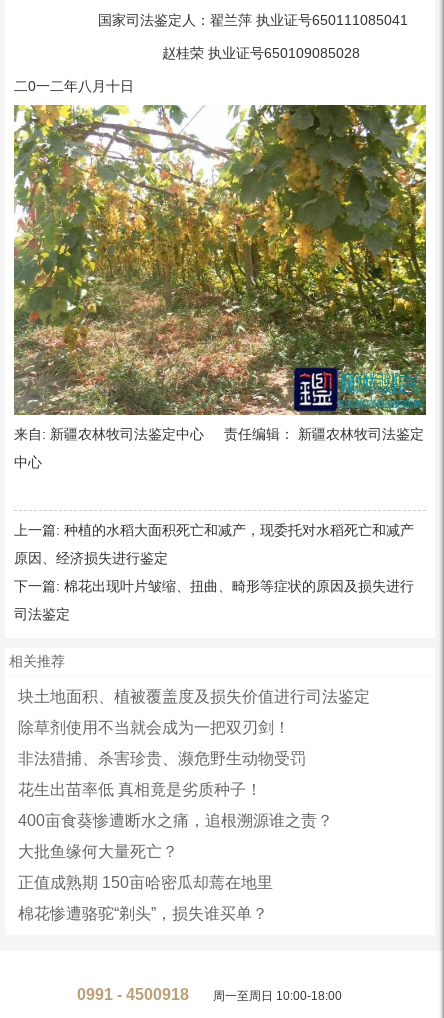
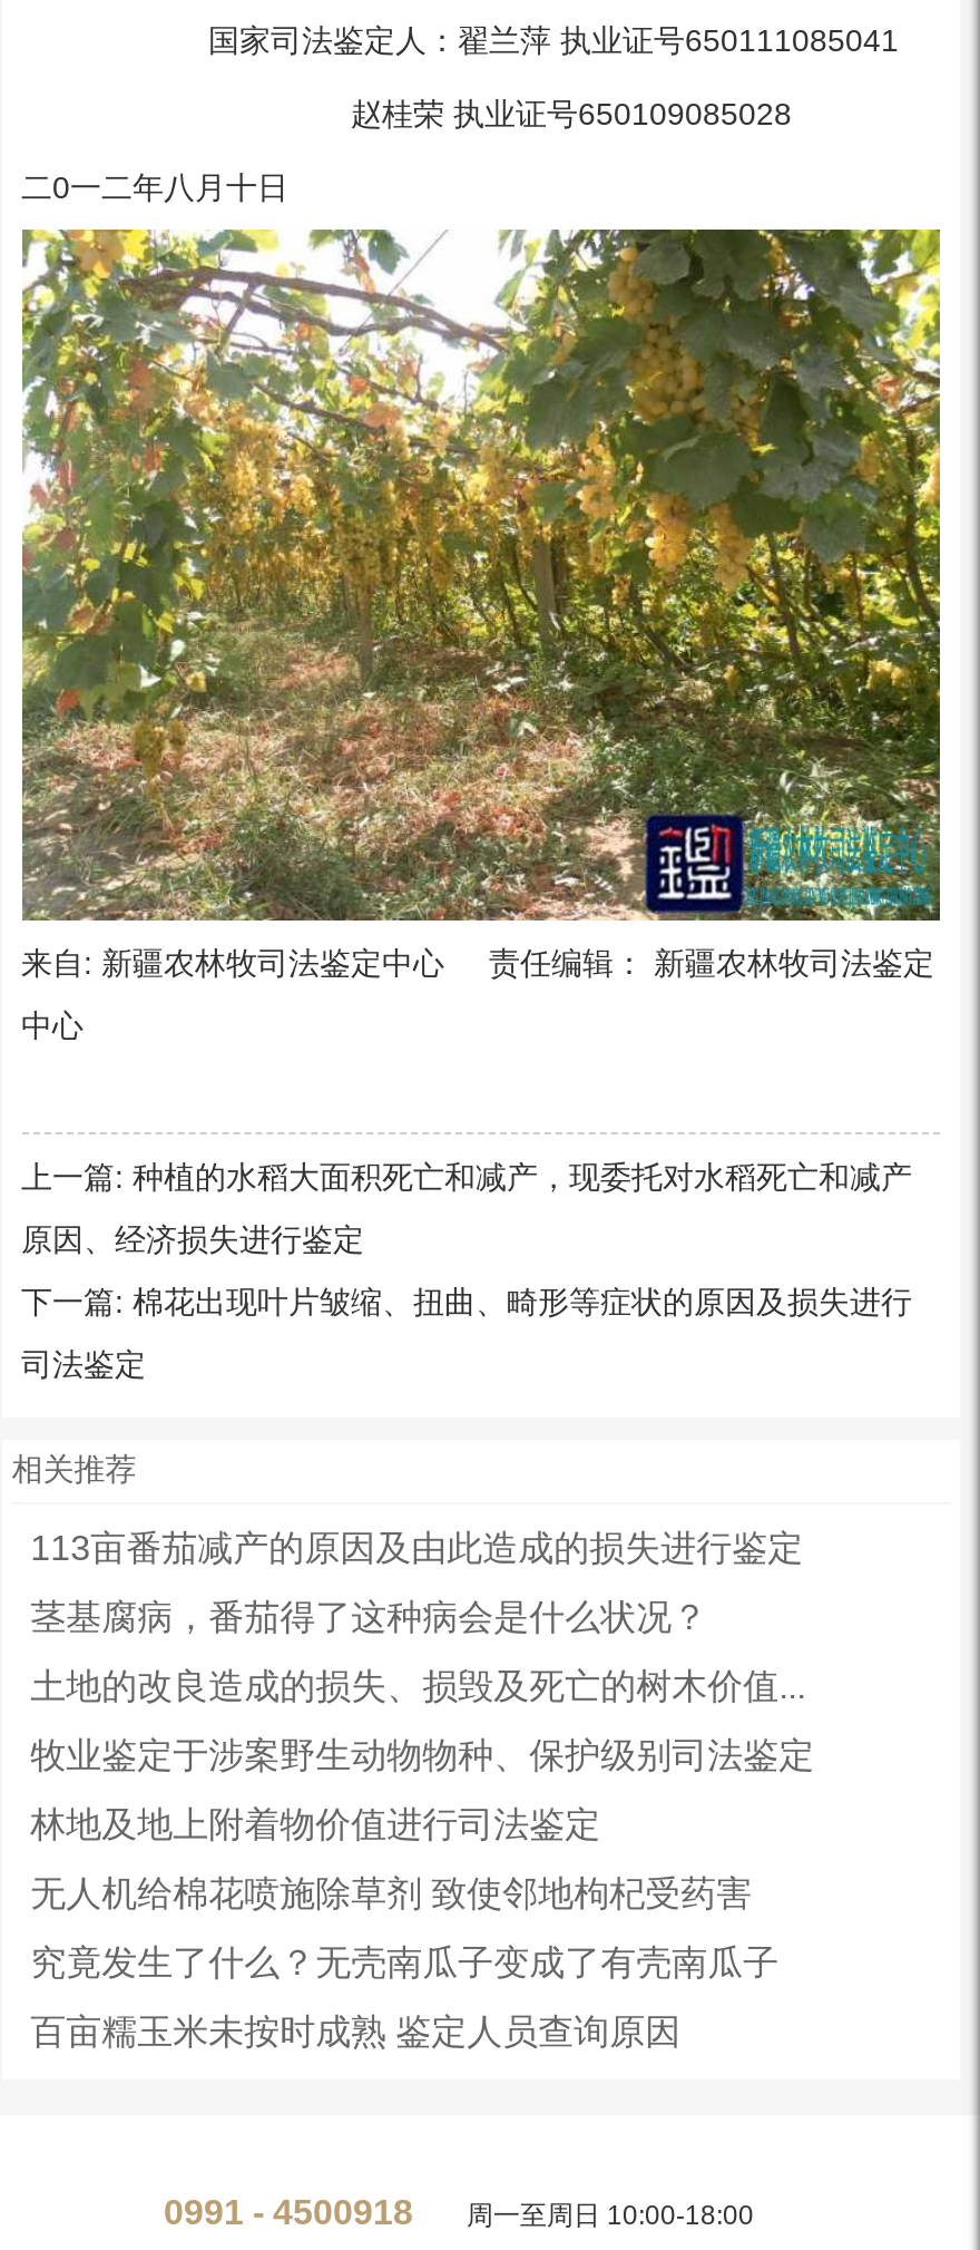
- 块土地面积、植被覆盖度及损失价值进行司法鉴定
+ 113亩番茄减产的原因及由此造成的损失进行鉴定

- 除草剂使用不当就会成为一把双刃剑！
+ 茎基腐病，番茄得了这种病会是什么状况？

- 非法猎捕、杀害珍贵、濒危野生动物受罚
+ 土地的改良造成的损失、损毁及死亡的树木价值...

- 花生出苗率低 真相竟是劣质种子！
+ 牧业鉴定于涉案野生动物物种、保护级别司法鉴定

- 400亩食葵惨遭断水之痛，追根溯源谁之责？
+ 林地及地上附着物价值进行司法鉴定

- 大批鱼缘何大量死亡？
+ 无人机给棉花喷施除草剂 致使邻地枸杞受药害

- 正值成熟期 150亩哈密瓜却蔫在地里
+ 究竟发生了什么？无壳南瓜子变成了有壳南瓜子

- 棉花惨遭骆驼“剃头”，损失谁买单？
+ 百亩糯玉米未按时成熟 鉴定人员查询原因
